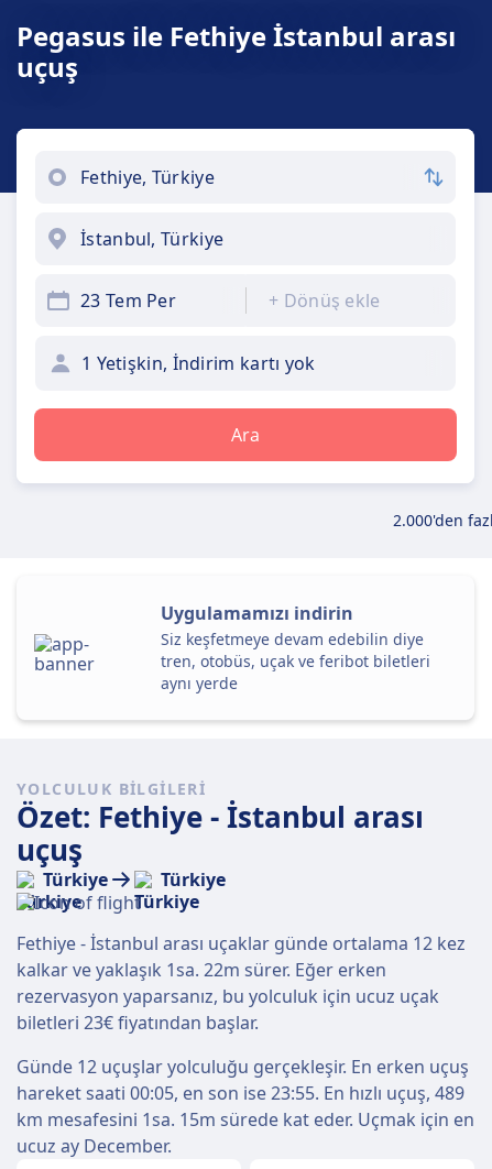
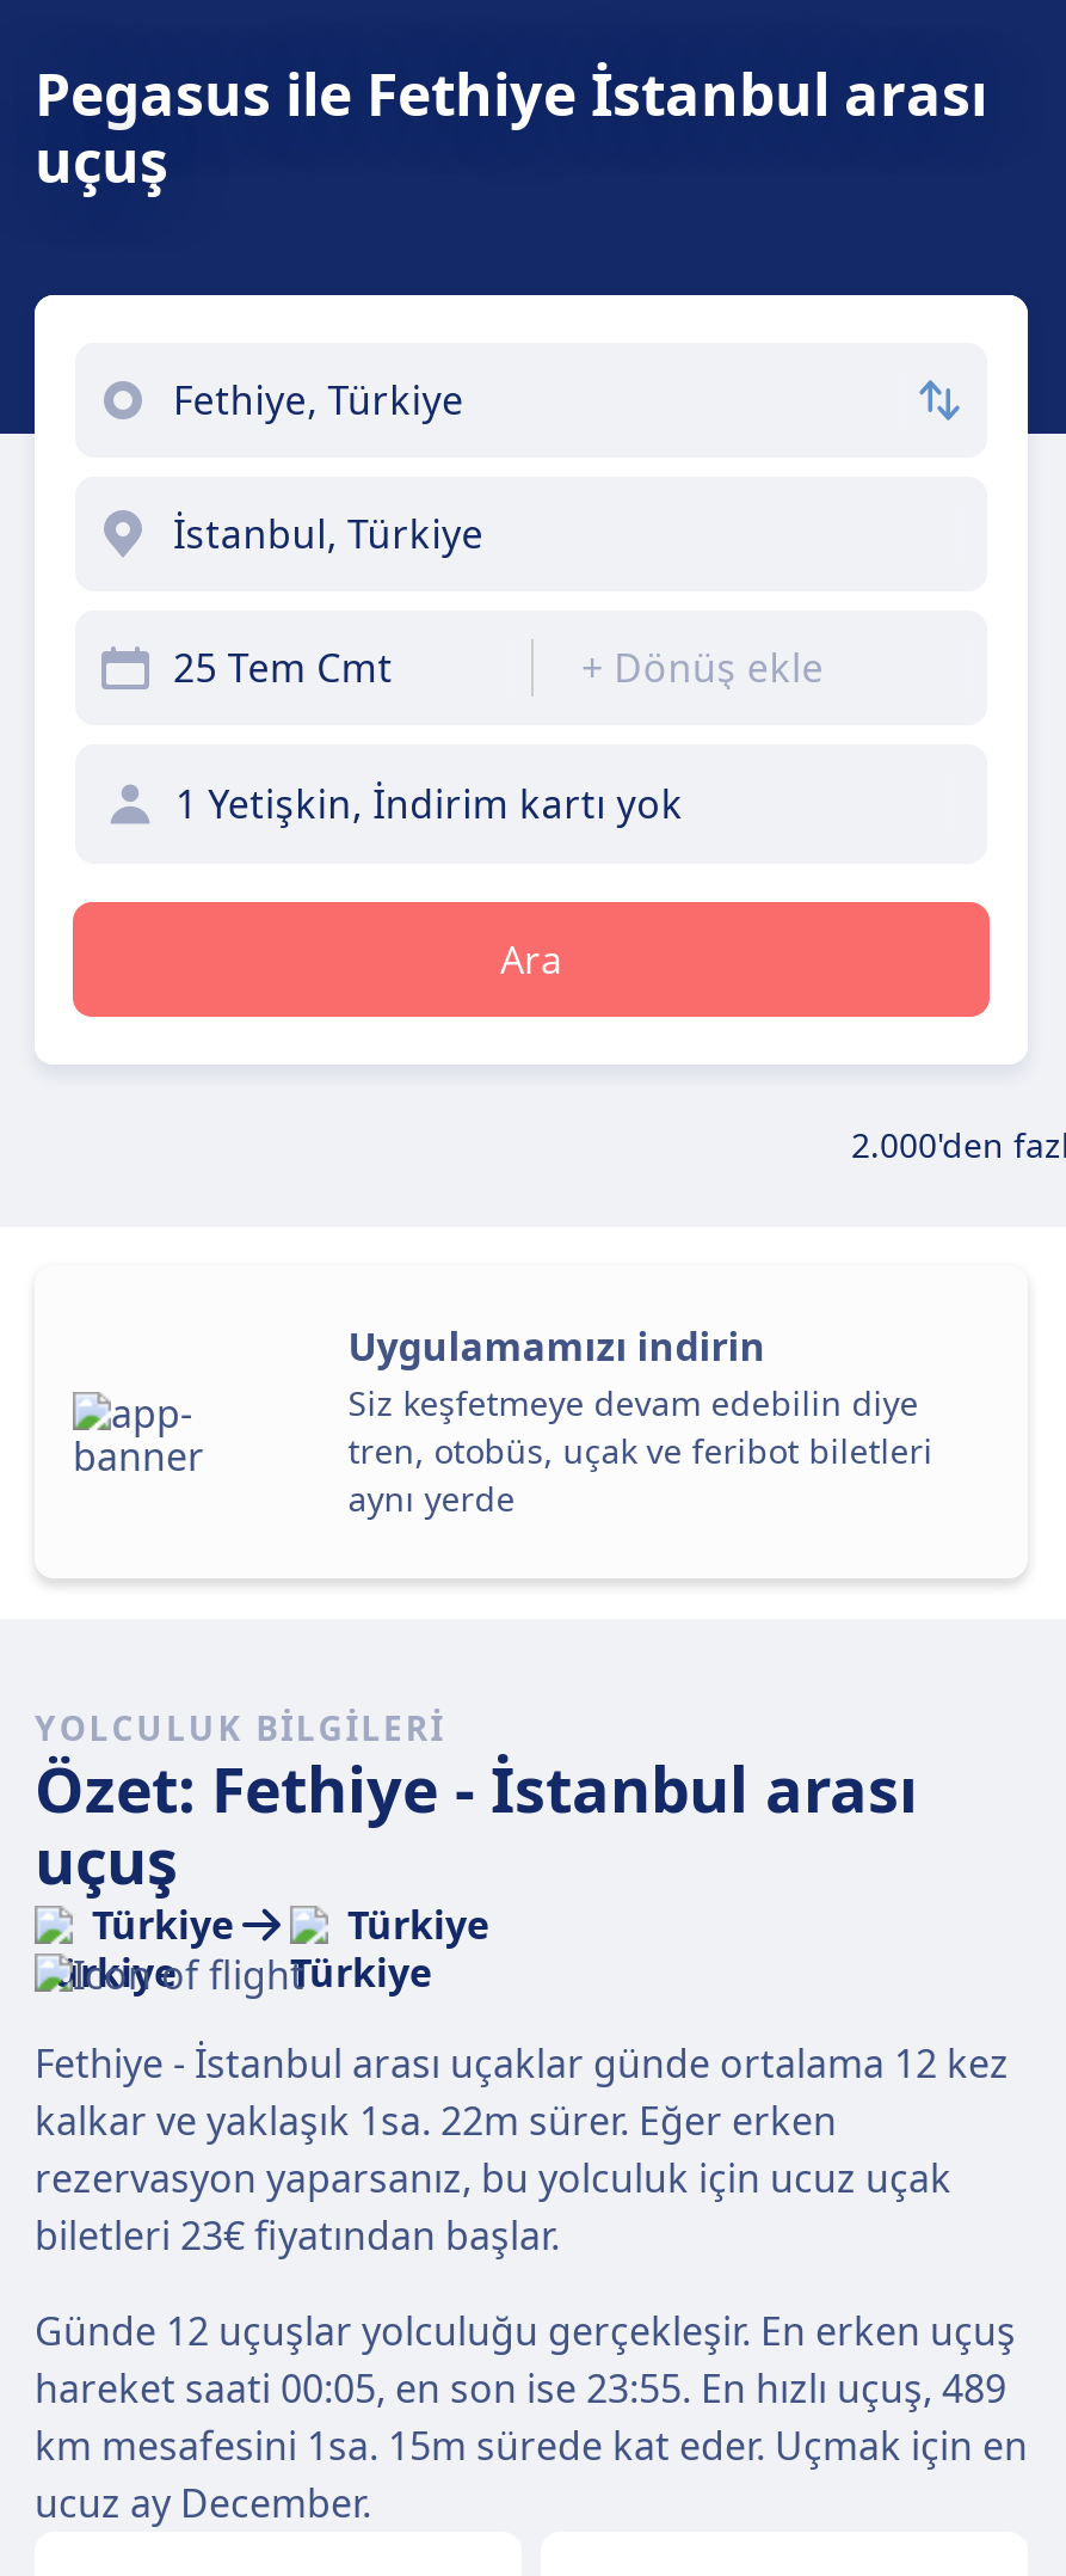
- 23 Tem Per
+ 25 Tem Cmt
